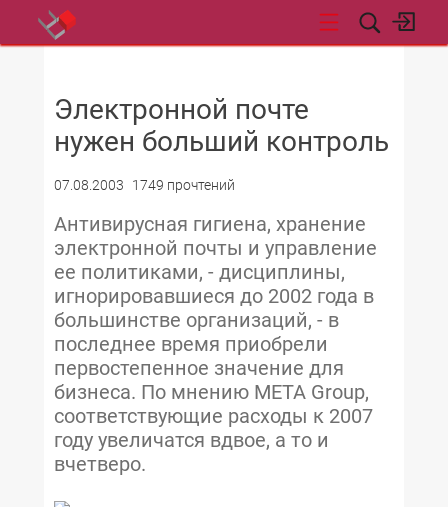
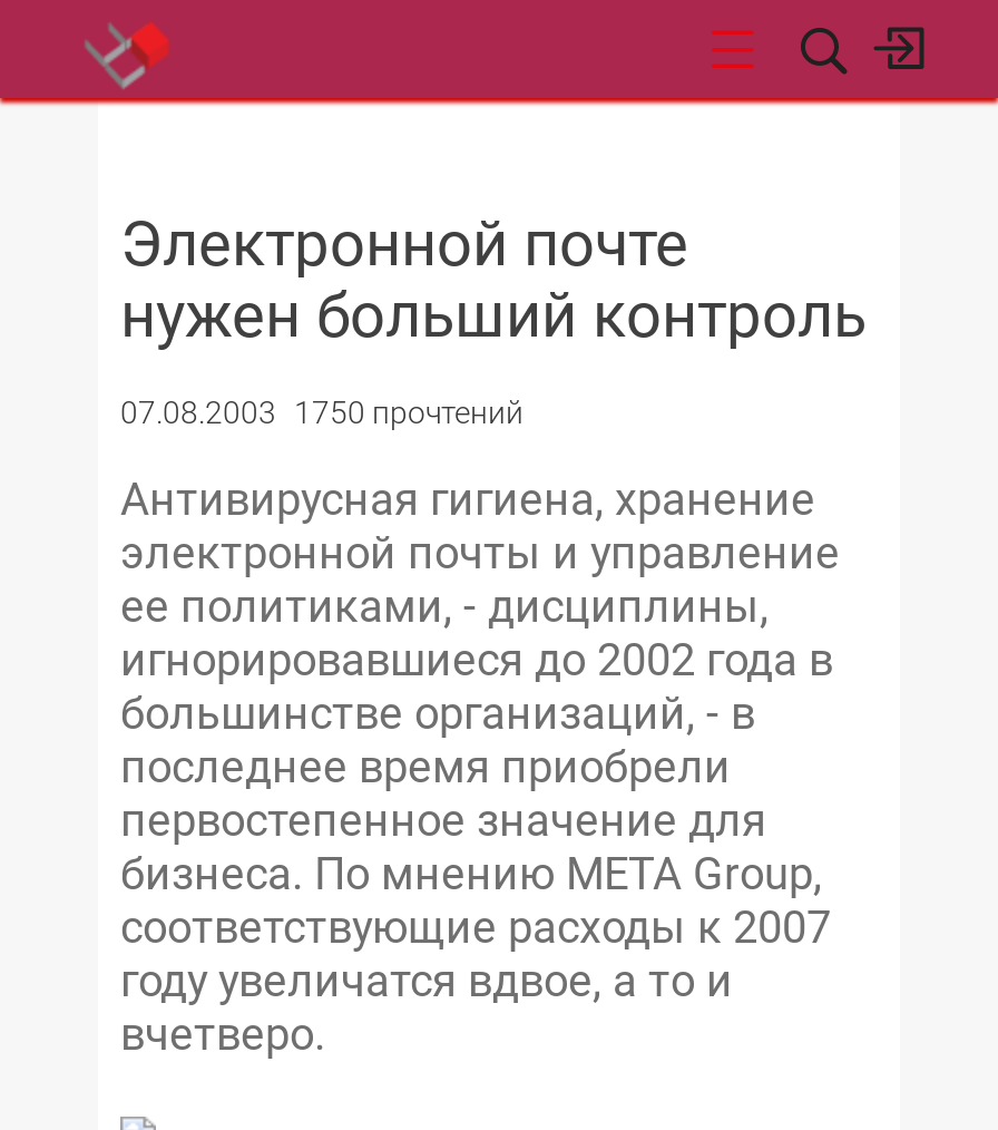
- 07.08.2003 1749 прочтений
+ 07.08.2003 1750 прочтений
